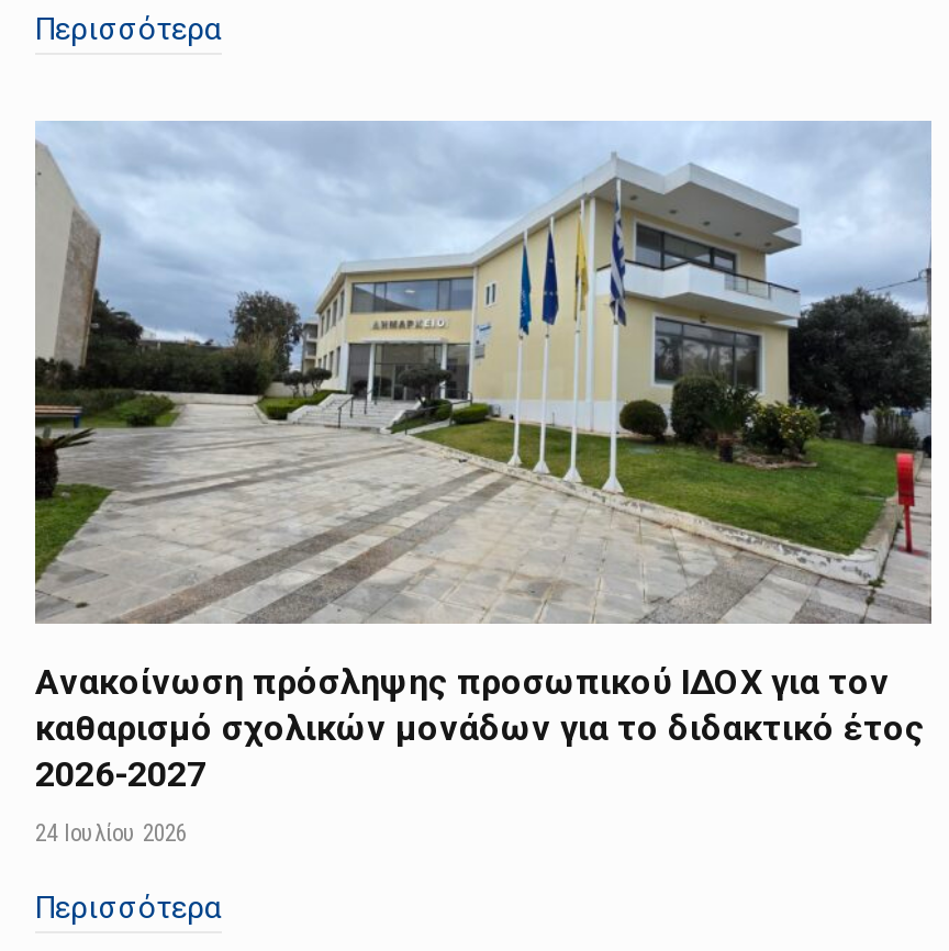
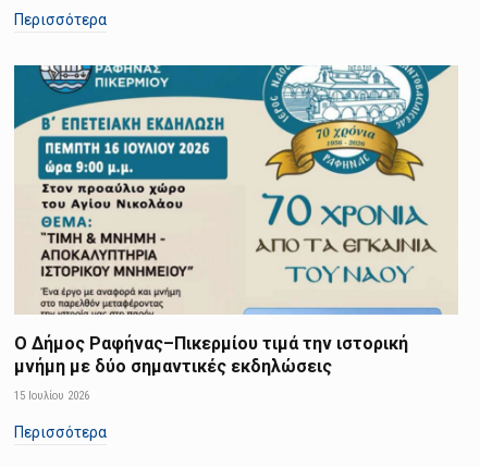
- [image]
- Ανακοίνωση πρόσληψης προσωπικού ΙΔΟΧ για τον
- καθαρισμό σχολικών μονάδων για το διδακτικό έτος
- 2026-2027
+ [image]
+ Ο Δήμος Ραφήνας–Πικερμίου τιμά την ιστορική
+ μνήμη με δύο σημαντικές εκδηλώσεις

- 24 Ιουλίου 2026
+ 15 Ιουλίου 2026
